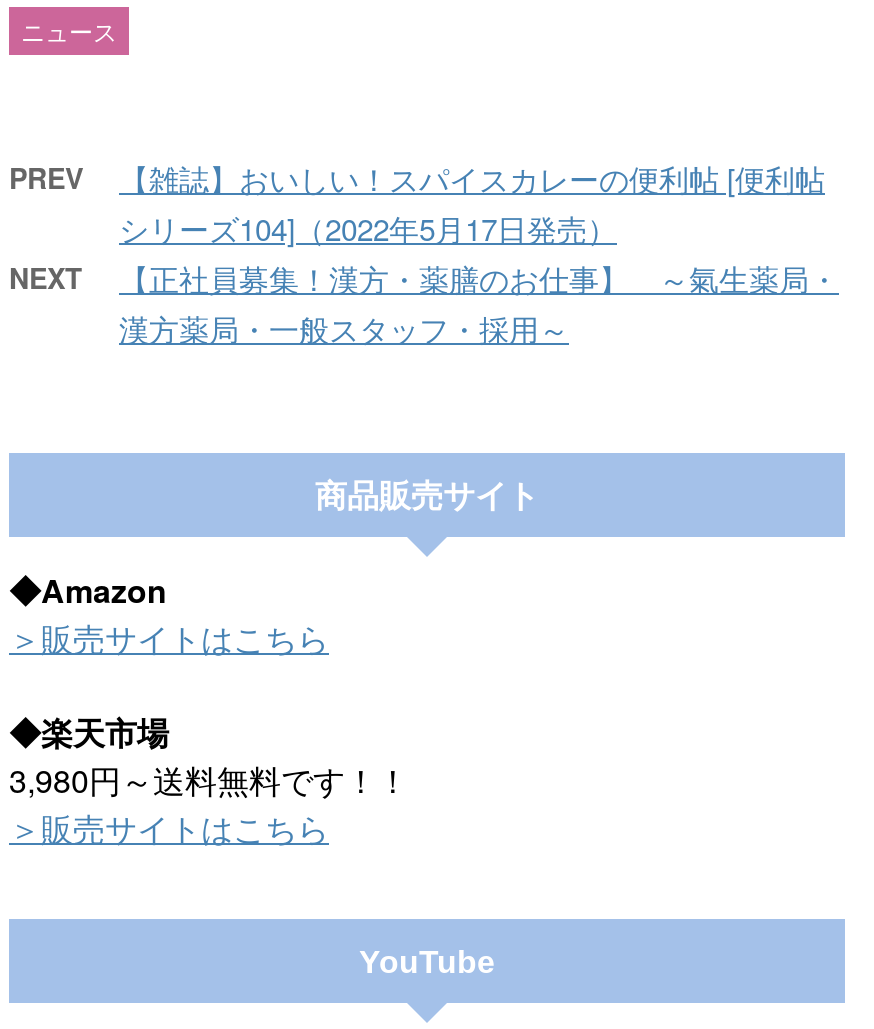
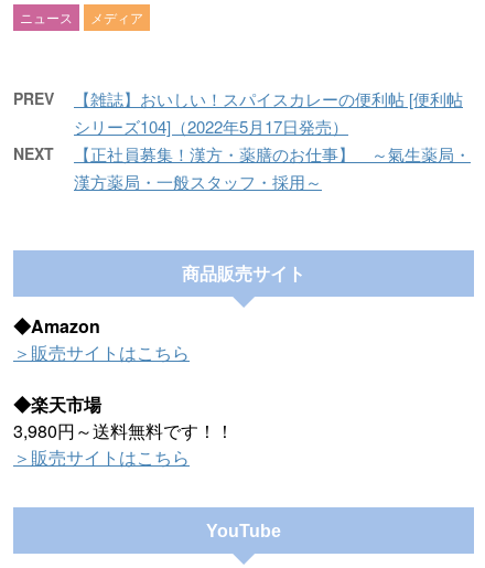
+ メディア
